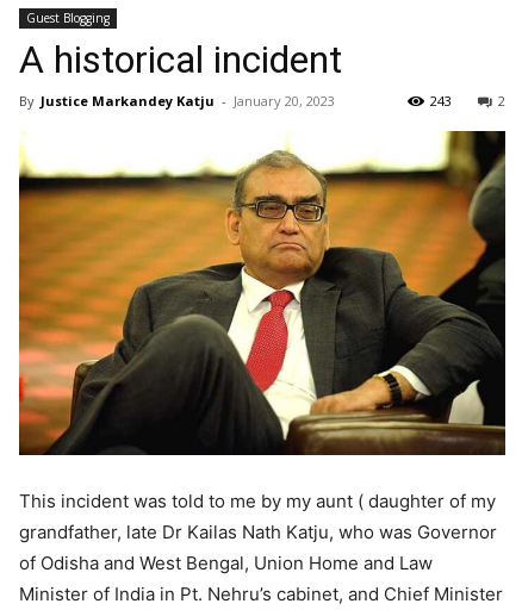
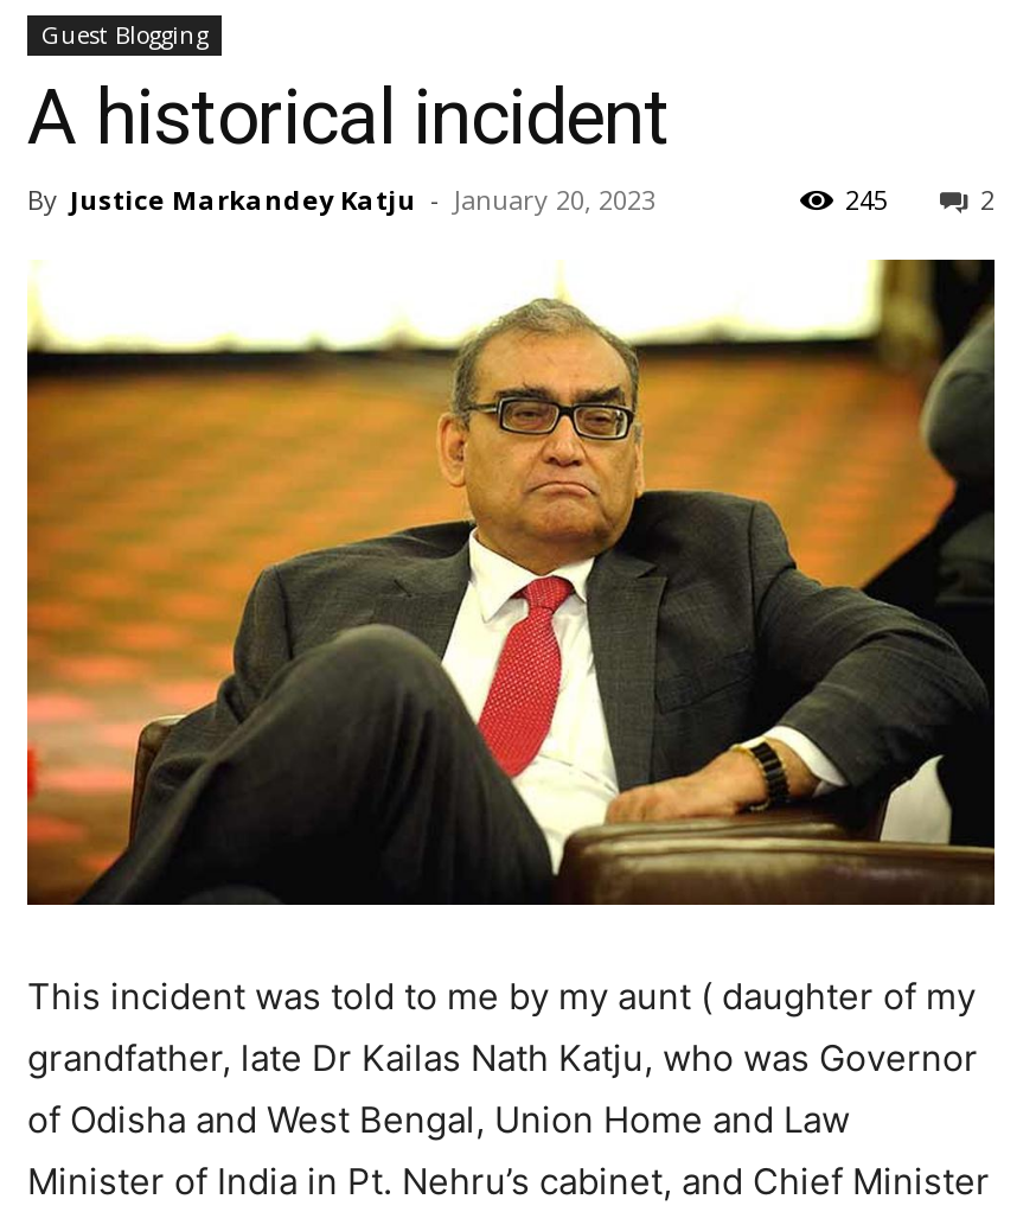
- 243
+ 245
